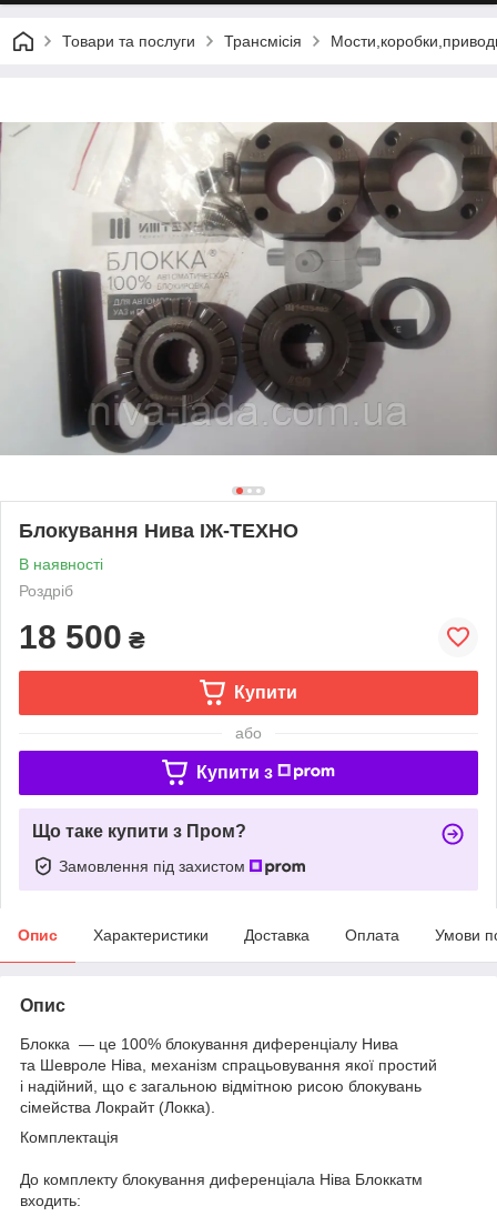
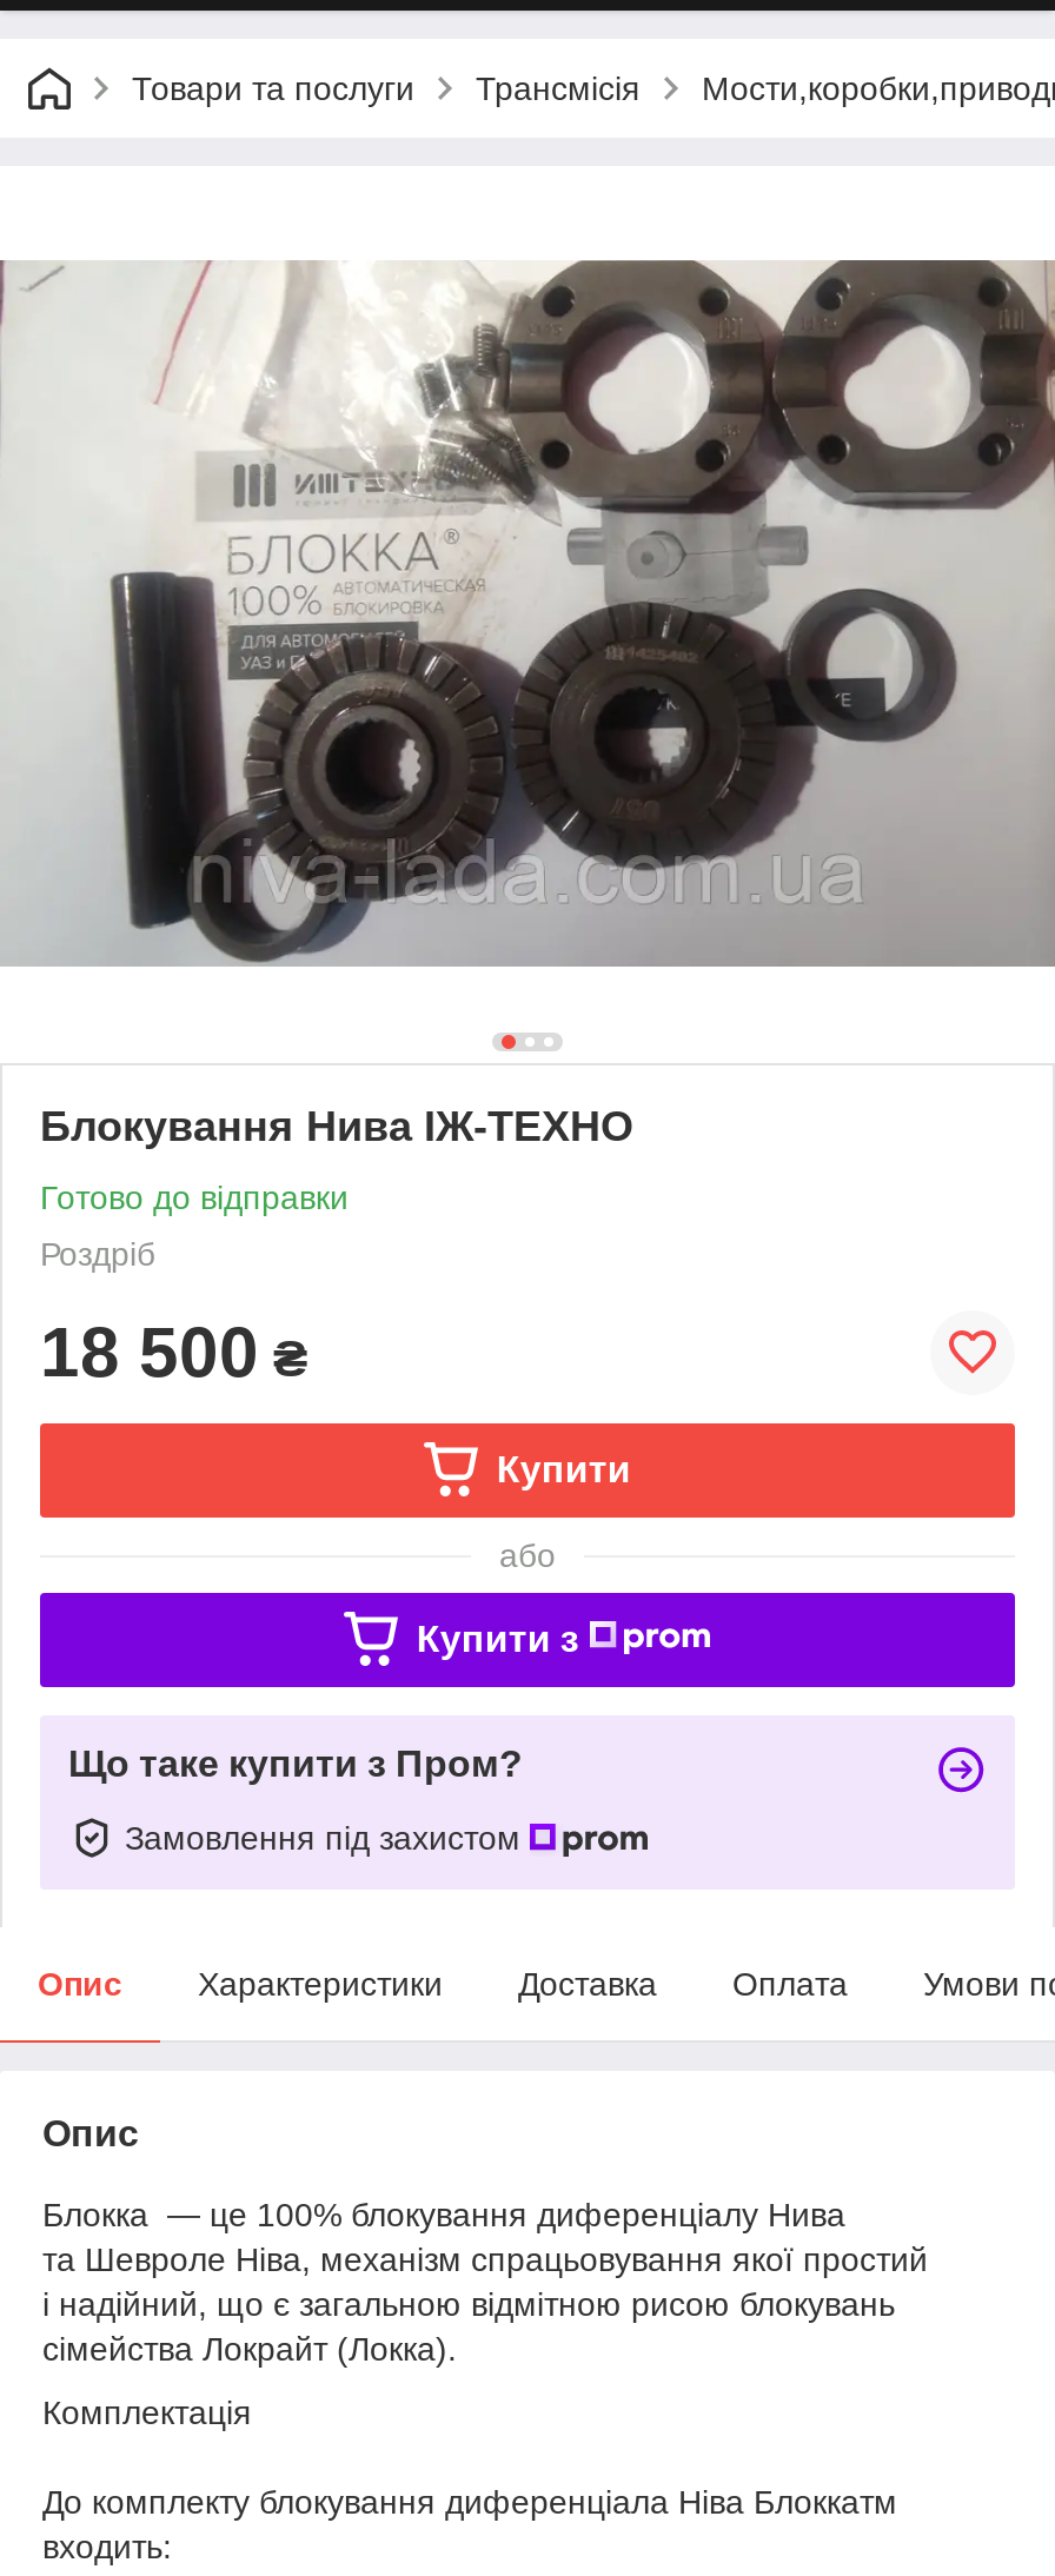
- В наявності
+ Готово до відправки
